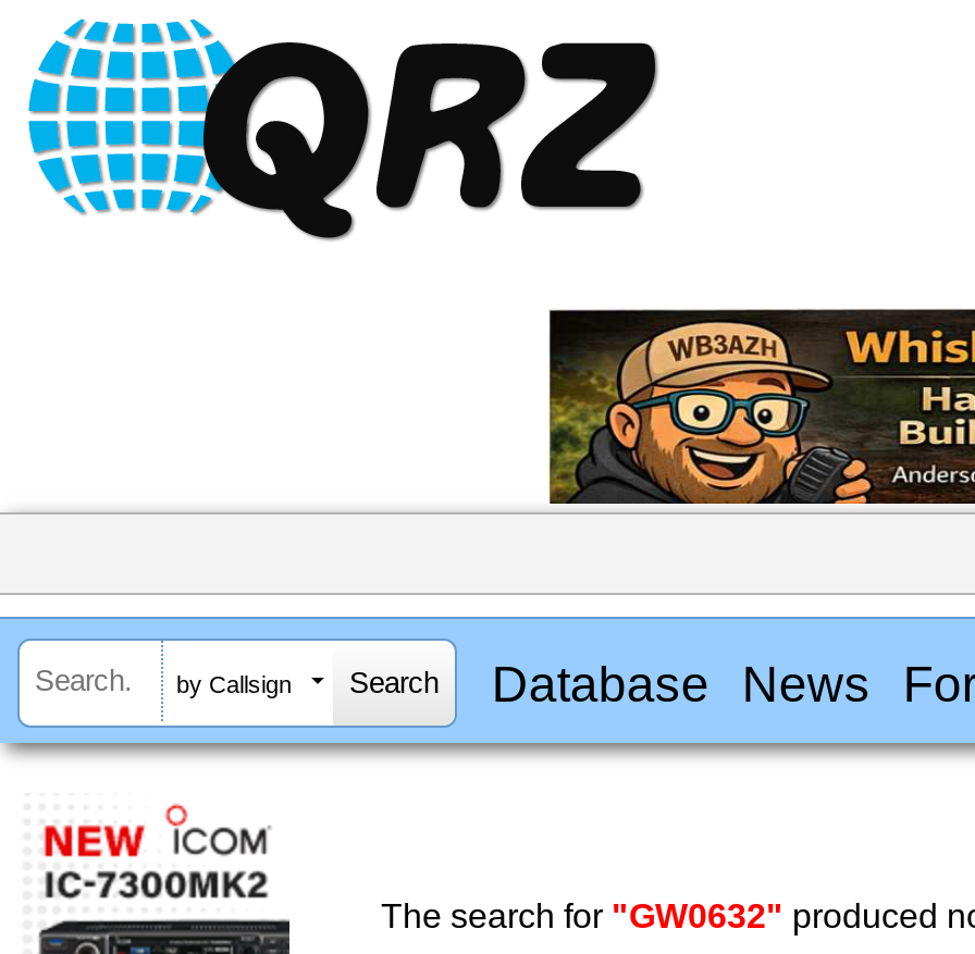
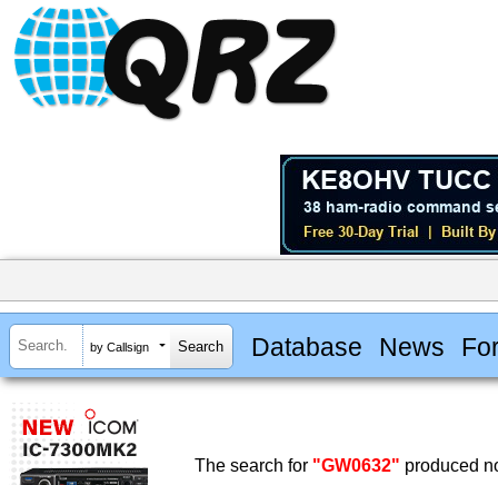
- [image]
+ [image]
